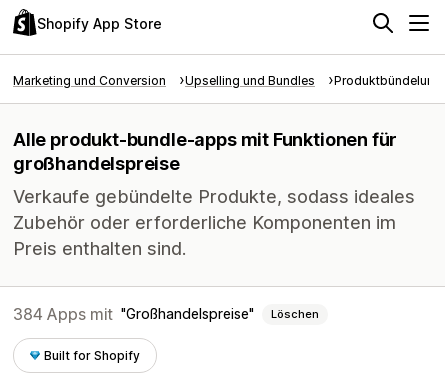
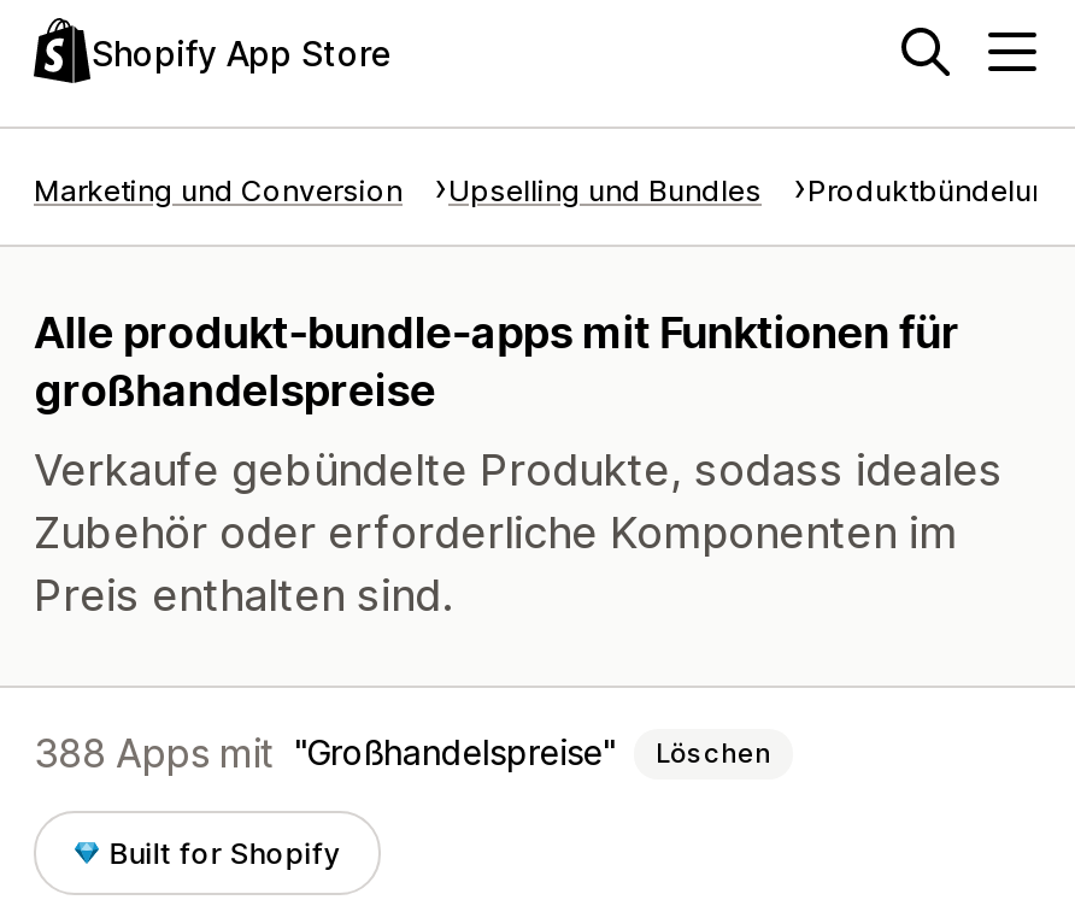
- 384 Apps mit Großhandelspreise Löschen
+ 388 Apps mit Großhandelspreise Löschen
